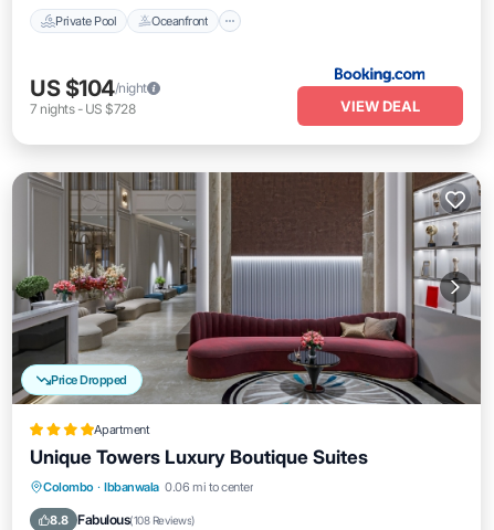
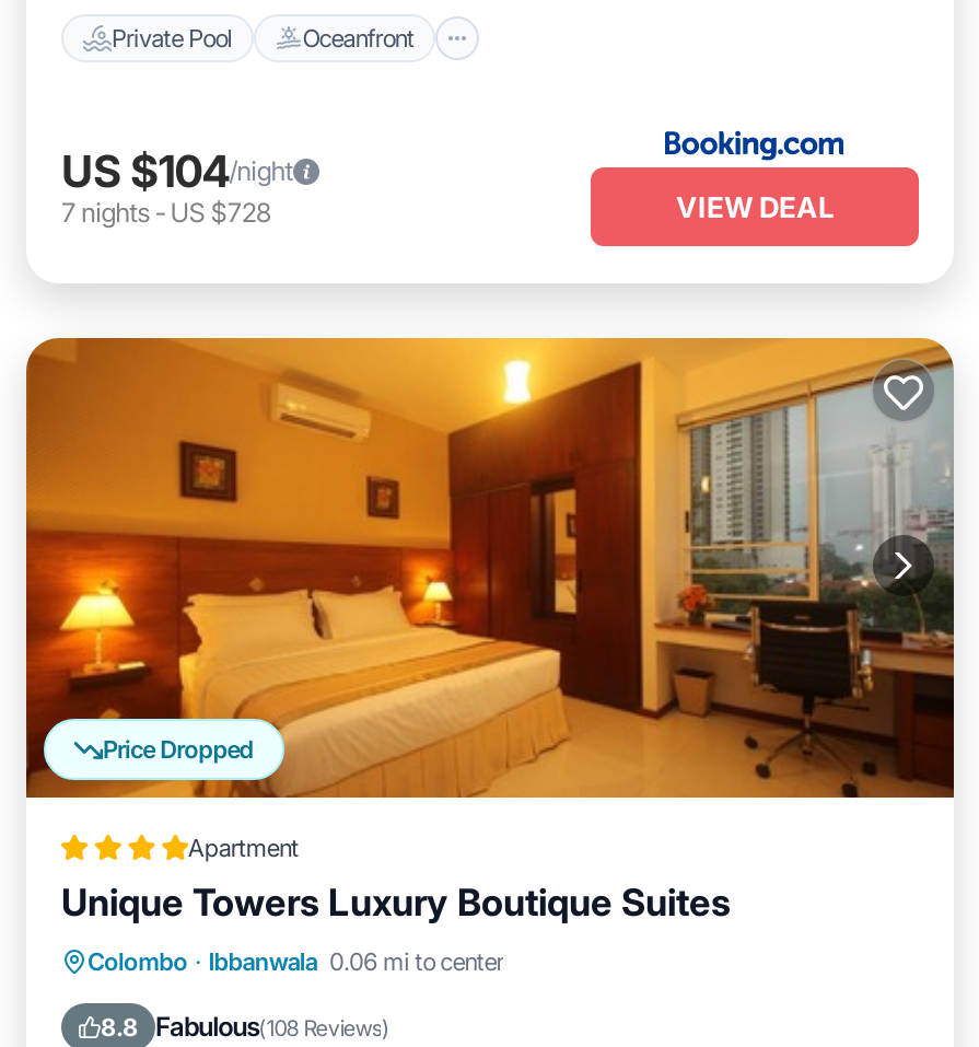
- [image]
+ [image]
